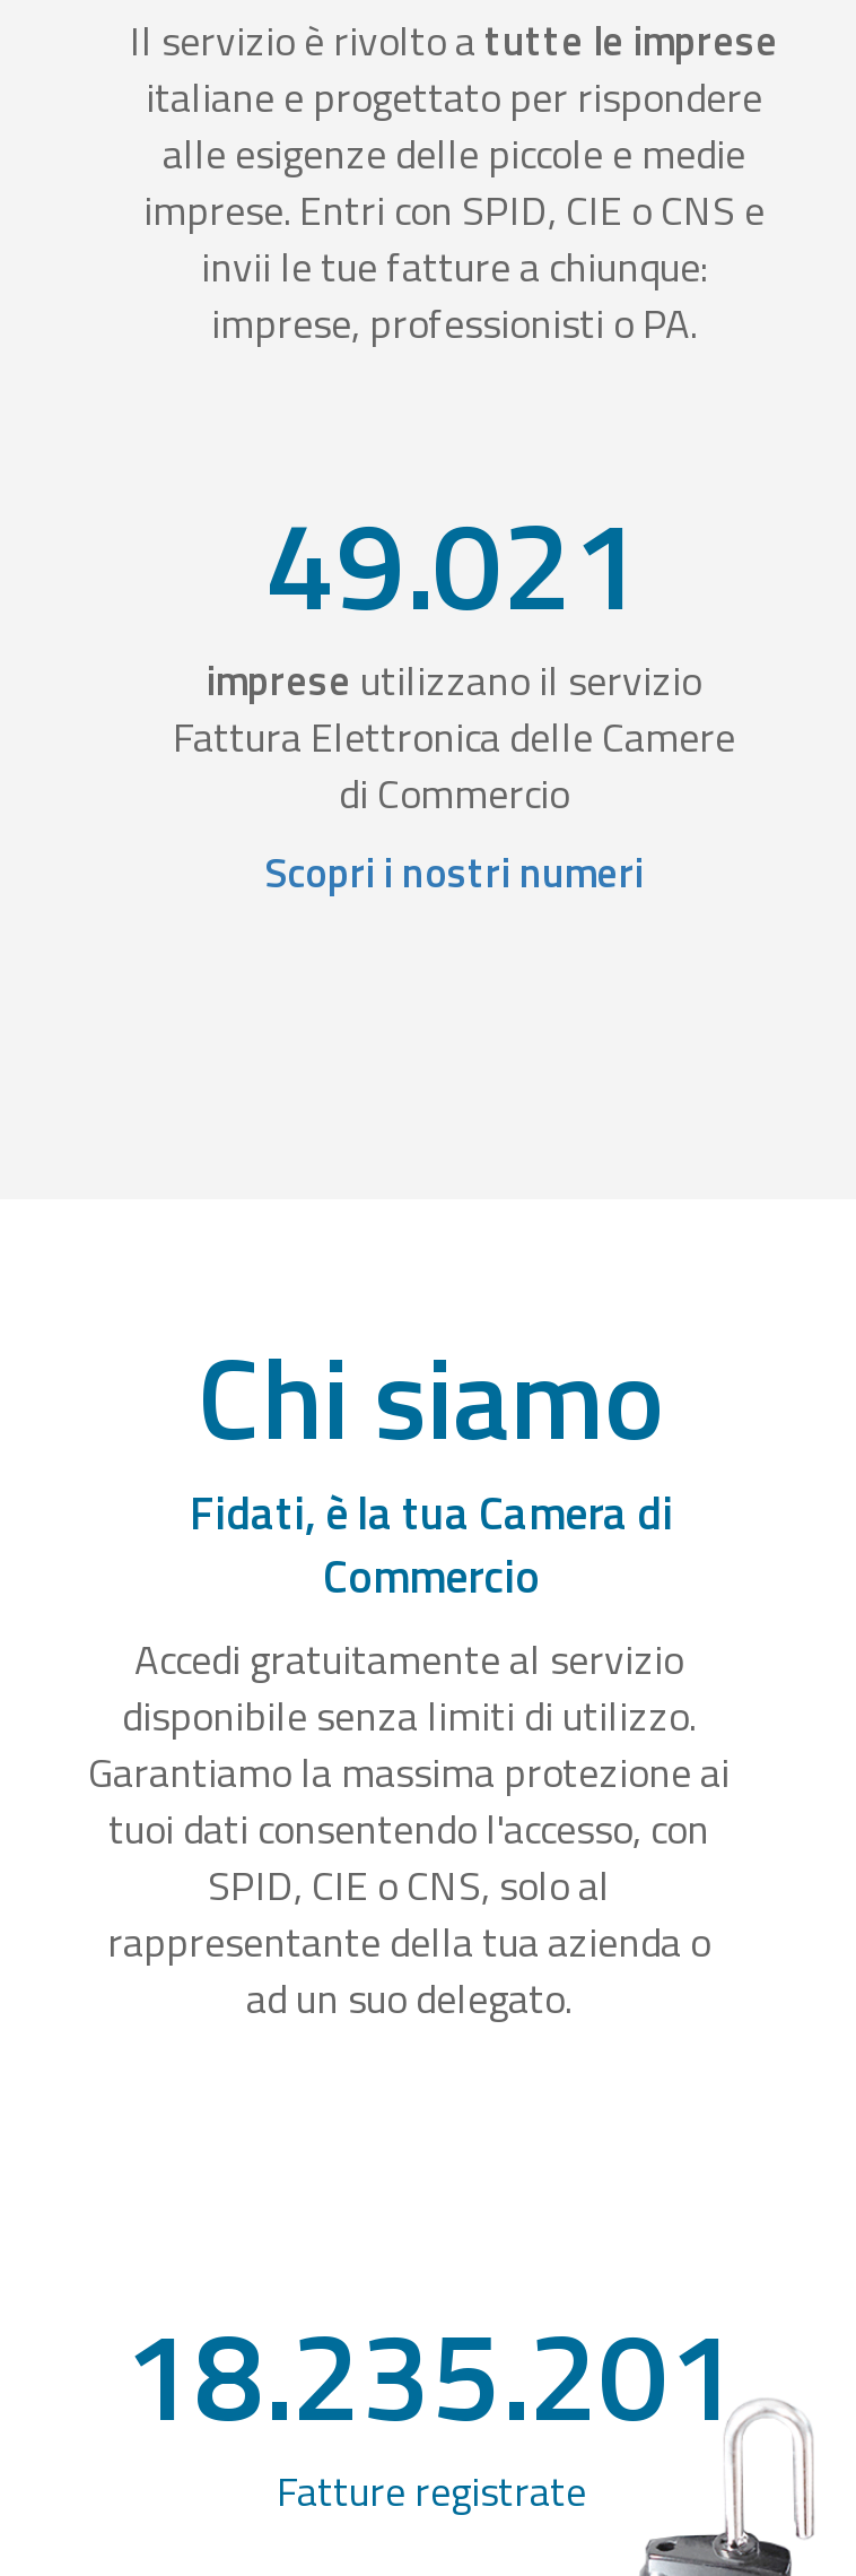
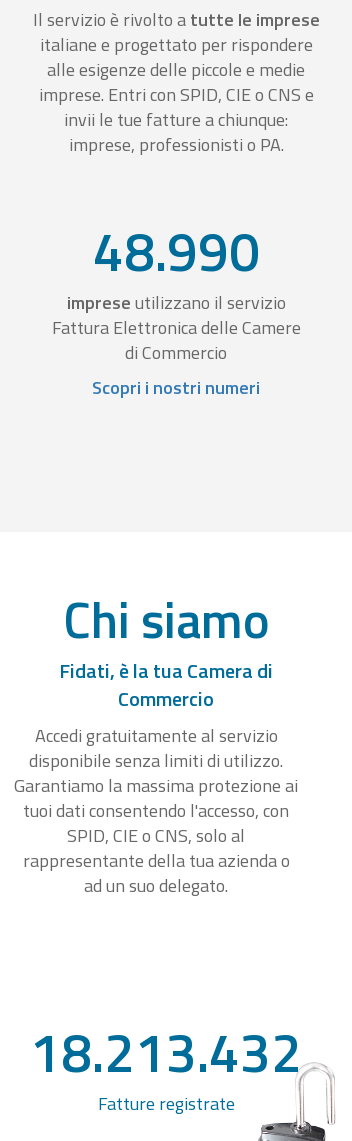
- 49.021
+ 48.990

- 18.235.201
+ 18.213.432
